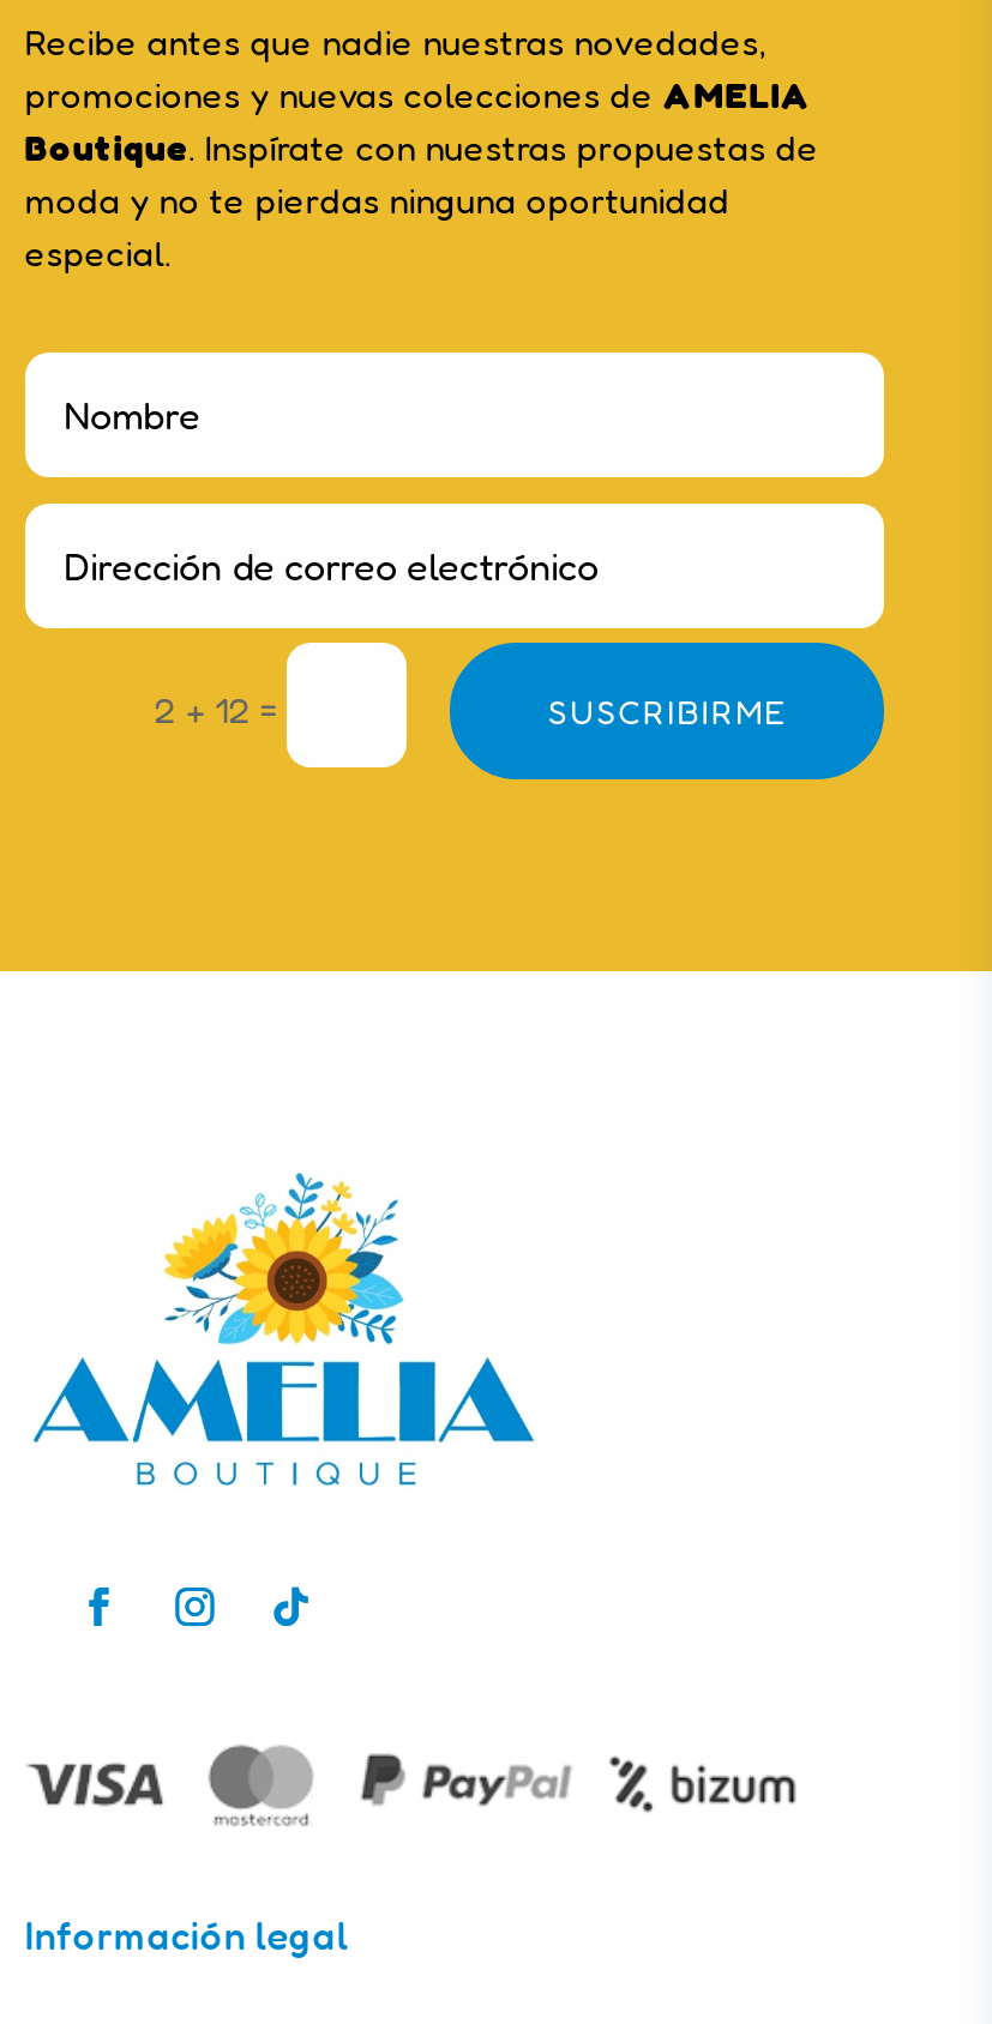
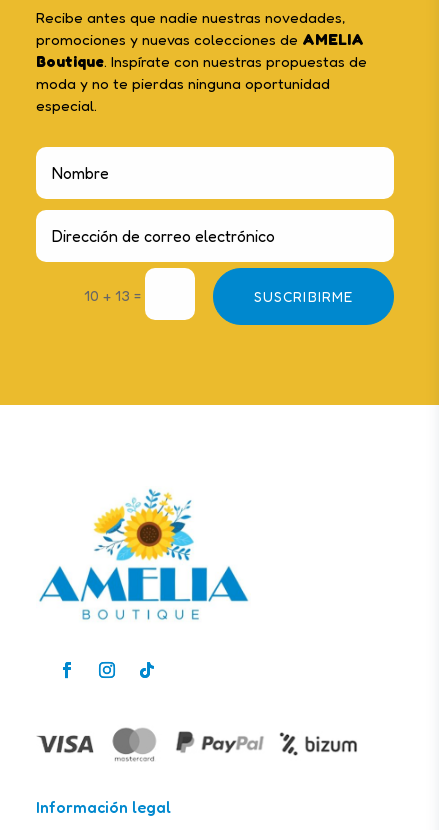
- 2 + 12 =
+ 10 + 13 =
